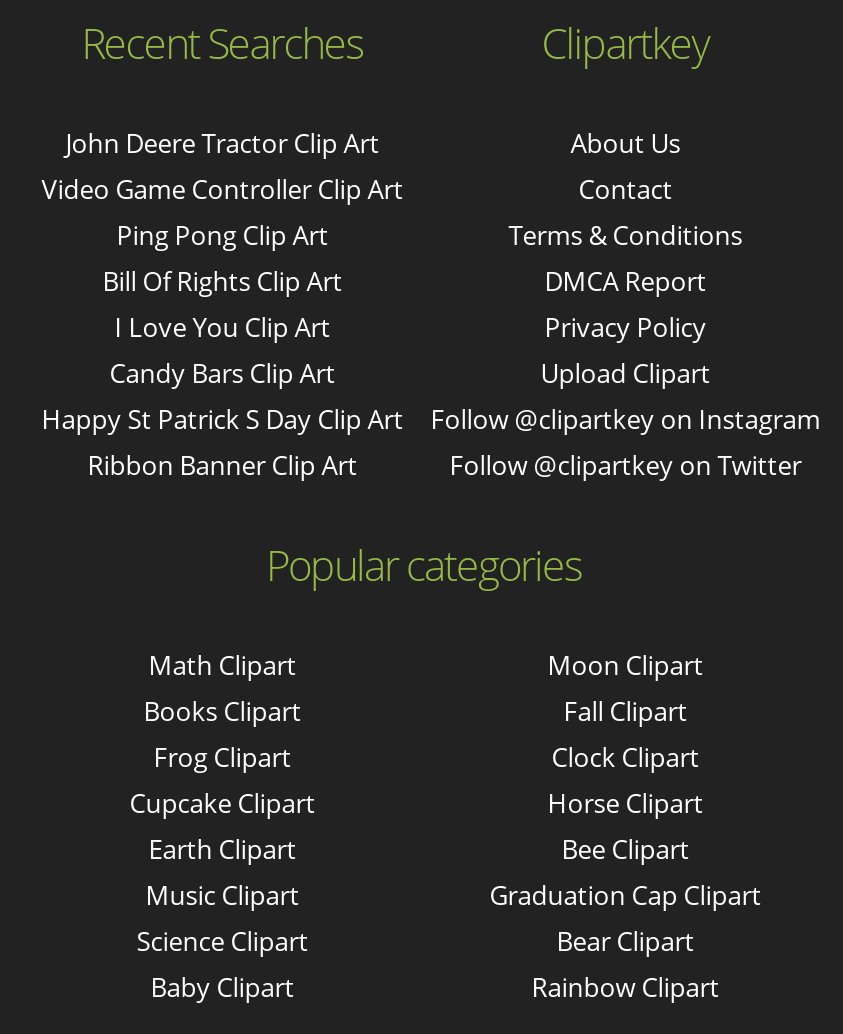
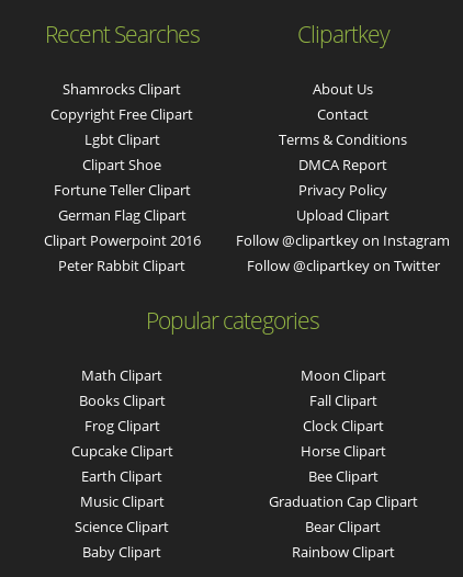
- John Deere Tractor Clip Art
- Video Game Controller Clip Art
- Ping Pong Clip Art
- Bill Of Rights Clip Art
- I Love You Clip Art
- Candy Bars Clip Art
- Happy St Patrick S Day Clip Art
- Ribbon Banner Clip Art
+ Shamrocks Clipart
+ Copyright Free Clipart
+ Lgbt Clipart
+ Clipart Shoe
+ Fortune Teller Clipart
+ German Flag Clipart
+ Clipart Powerpoint 2016
+ Peter Rabbit Clipart
